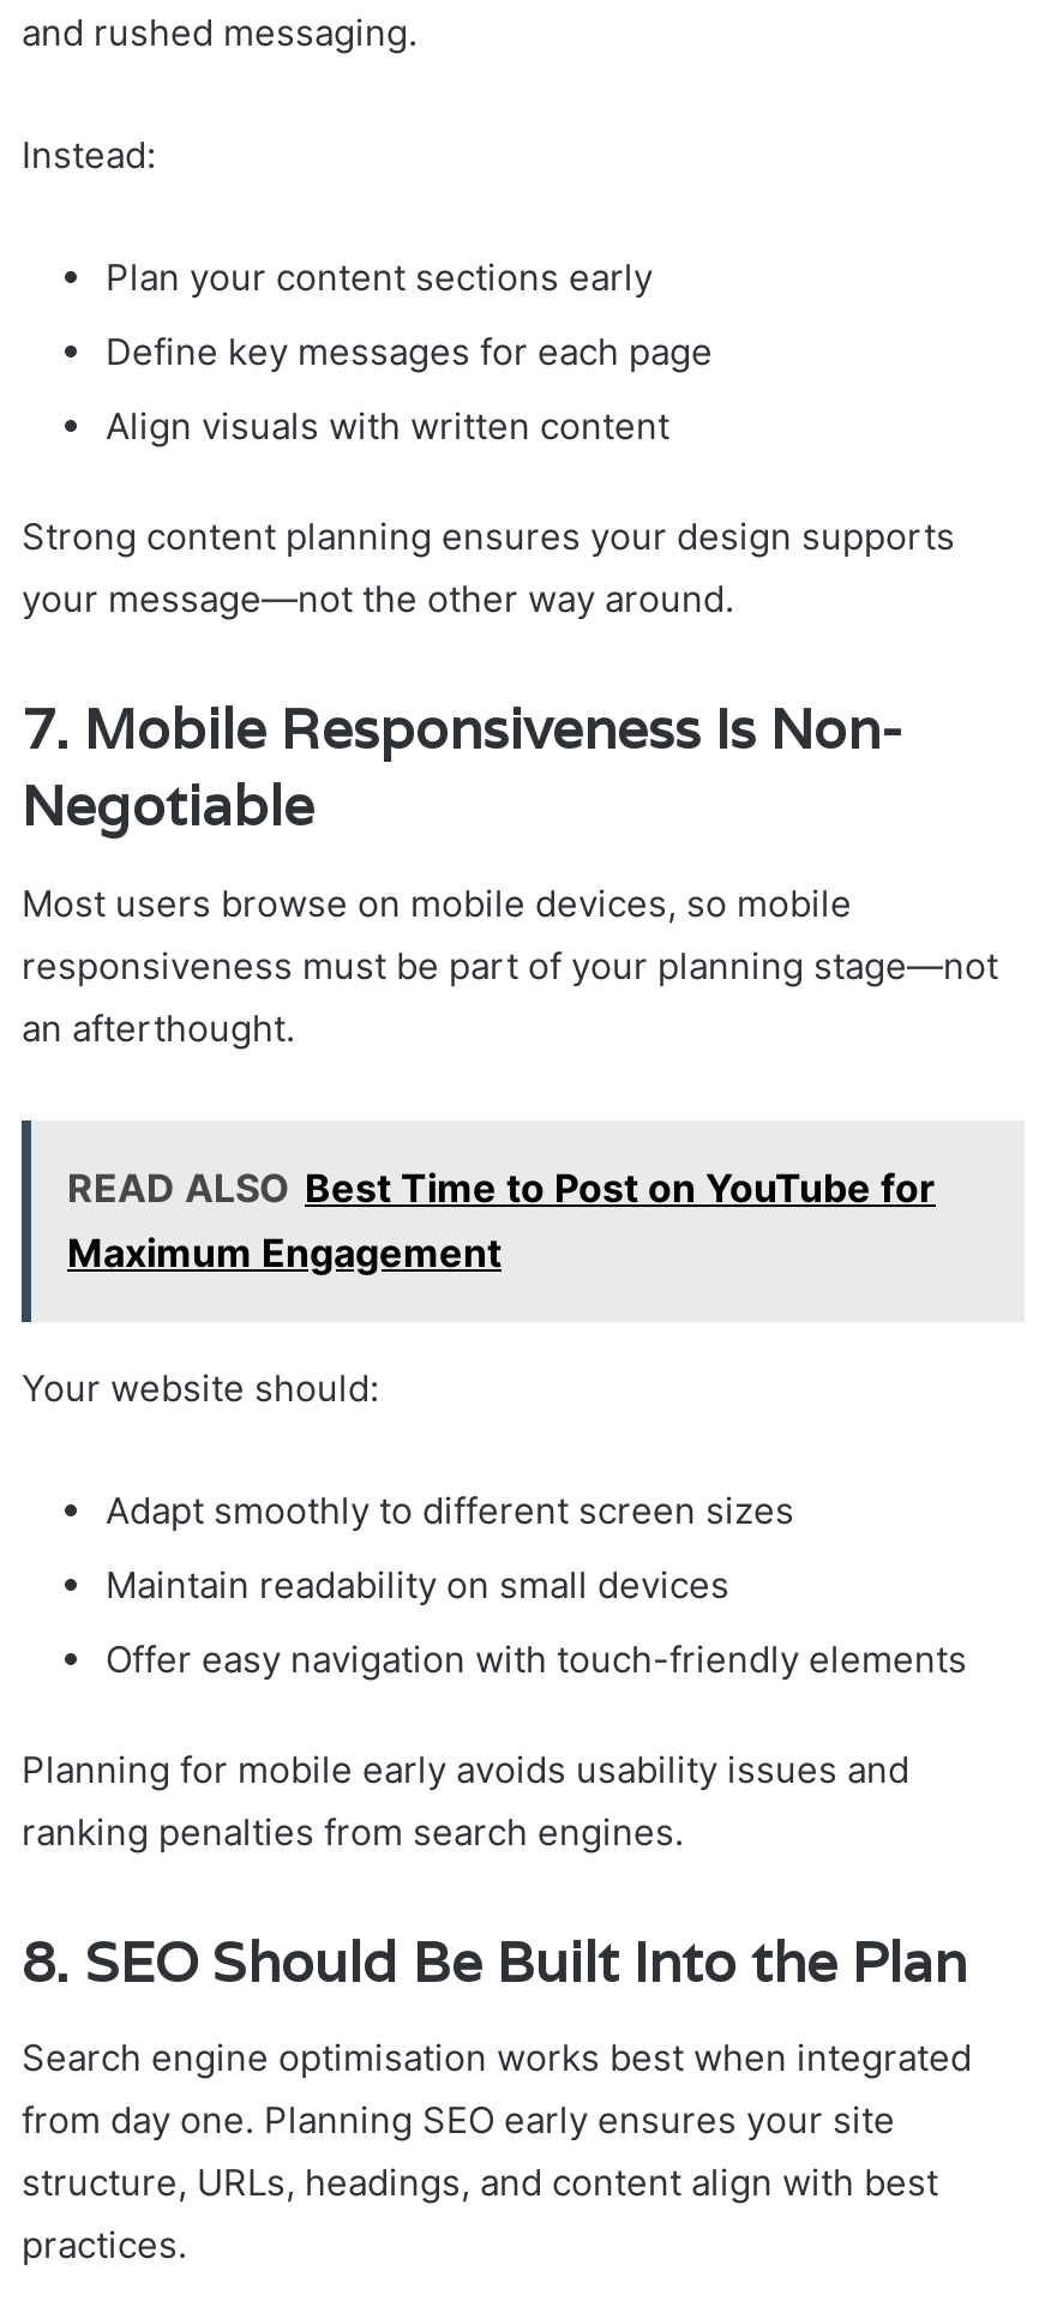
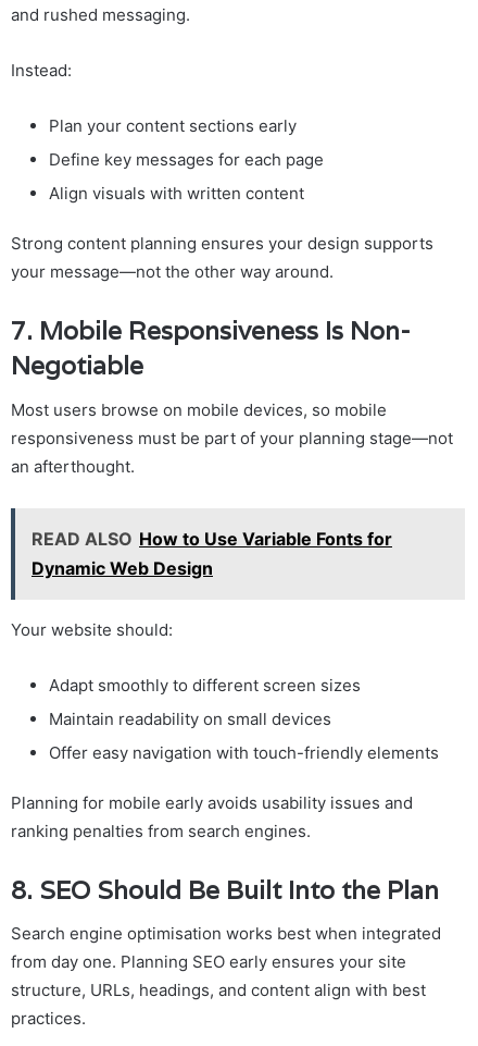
- READ ALSO Best Time to Post on YouTube for
- Maximum Engagement
+ READ ALSO How to Use Variable Fonts for
+ Dynamic Web Design
